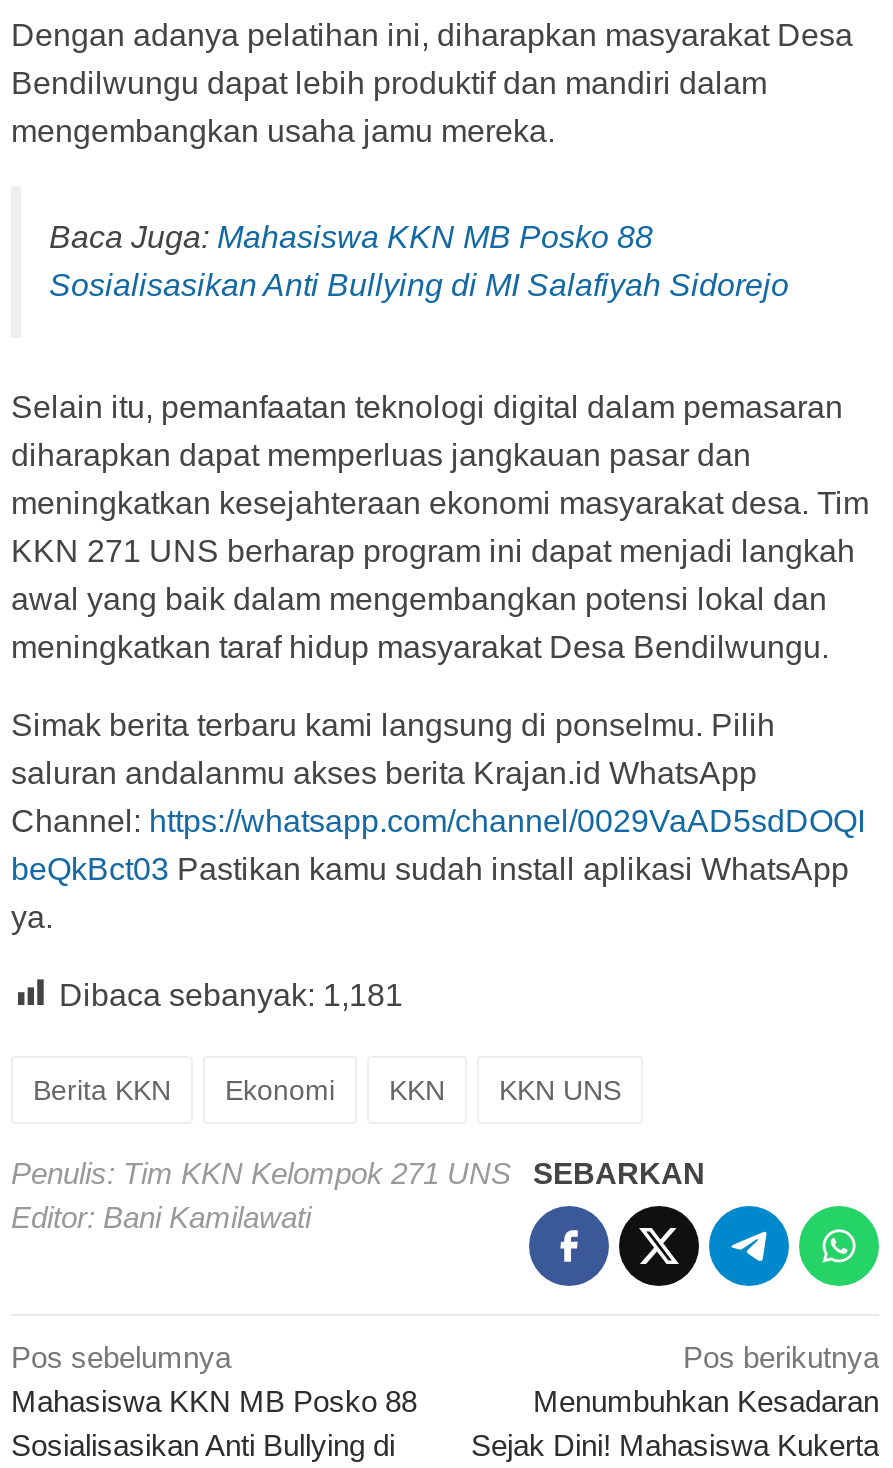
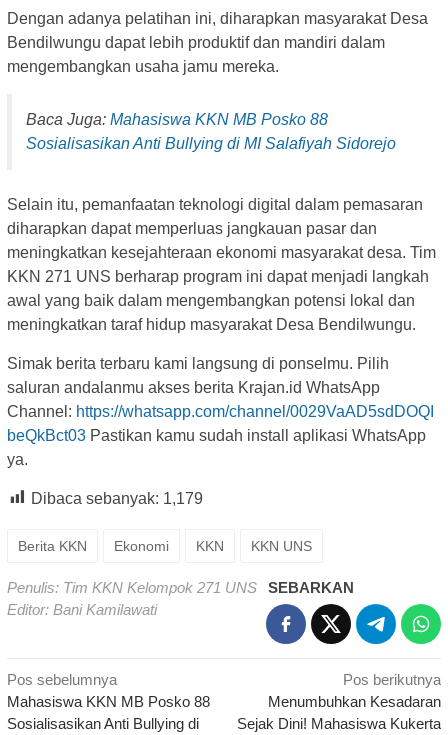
- Dibaca sebanyak: 1,181
+ Dibaca sebanyak: 1,179
